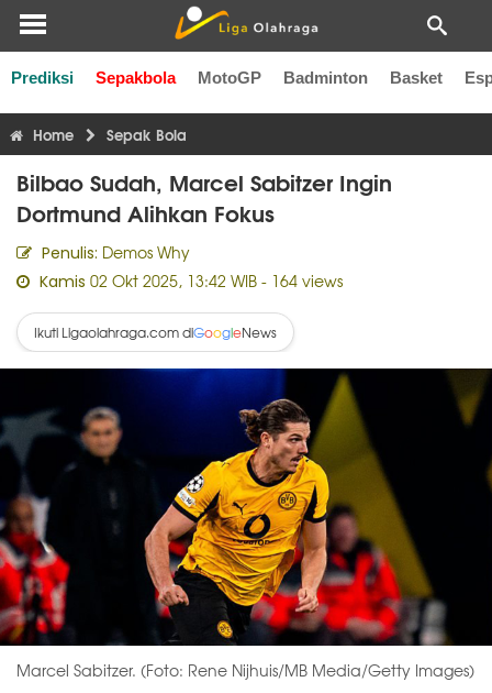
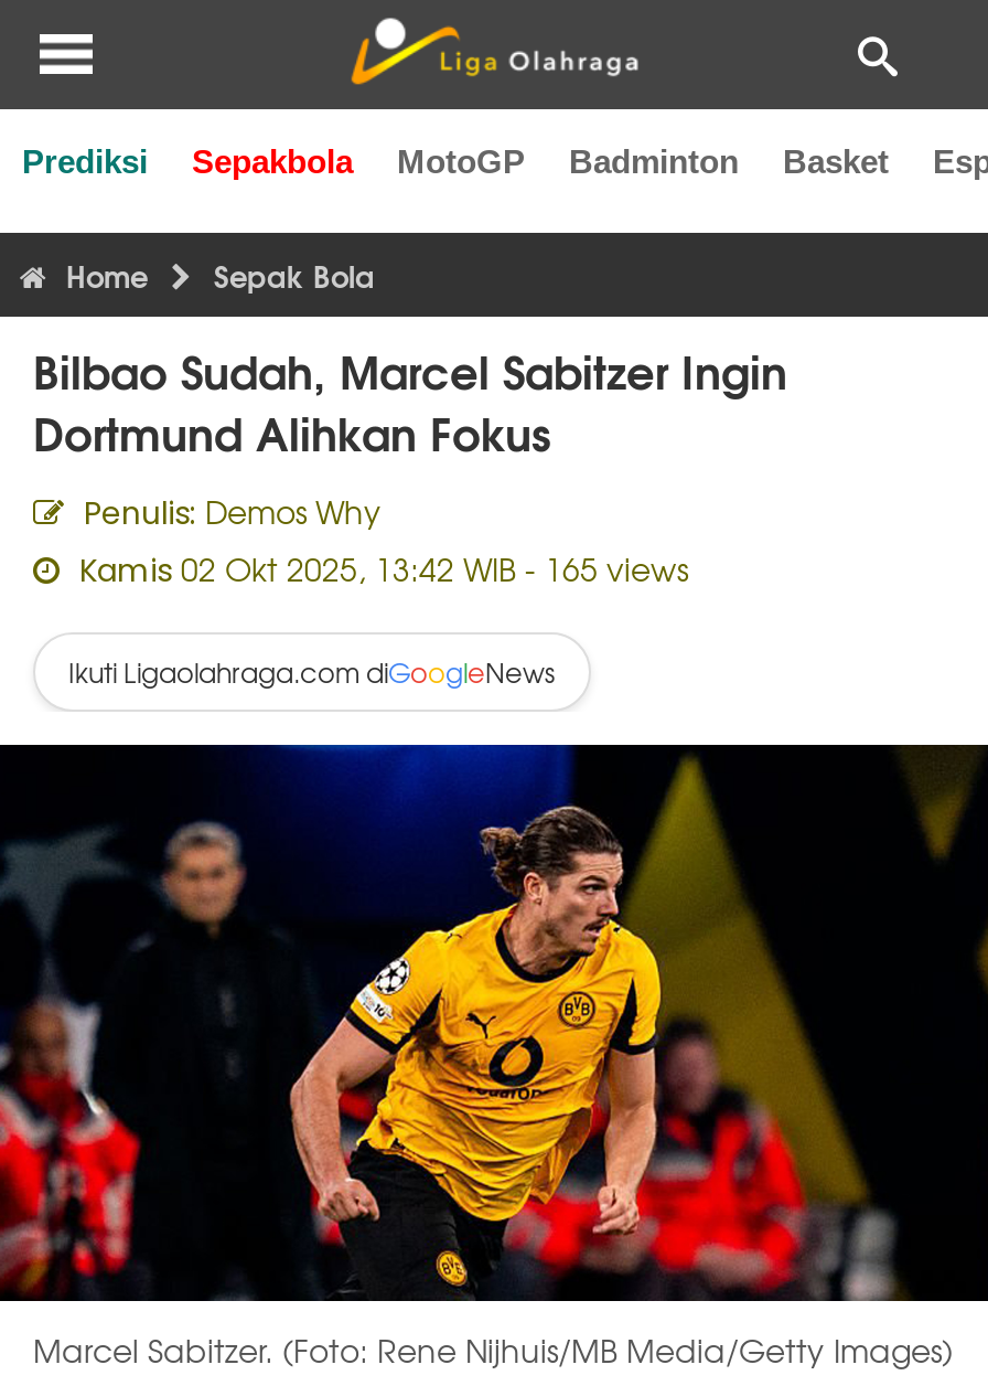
- Kamis 02 Okt 2025, 13:42 WIB - 164 views
+ Kamis 02 Okt 2025, 13:42 WIB - 165 views
